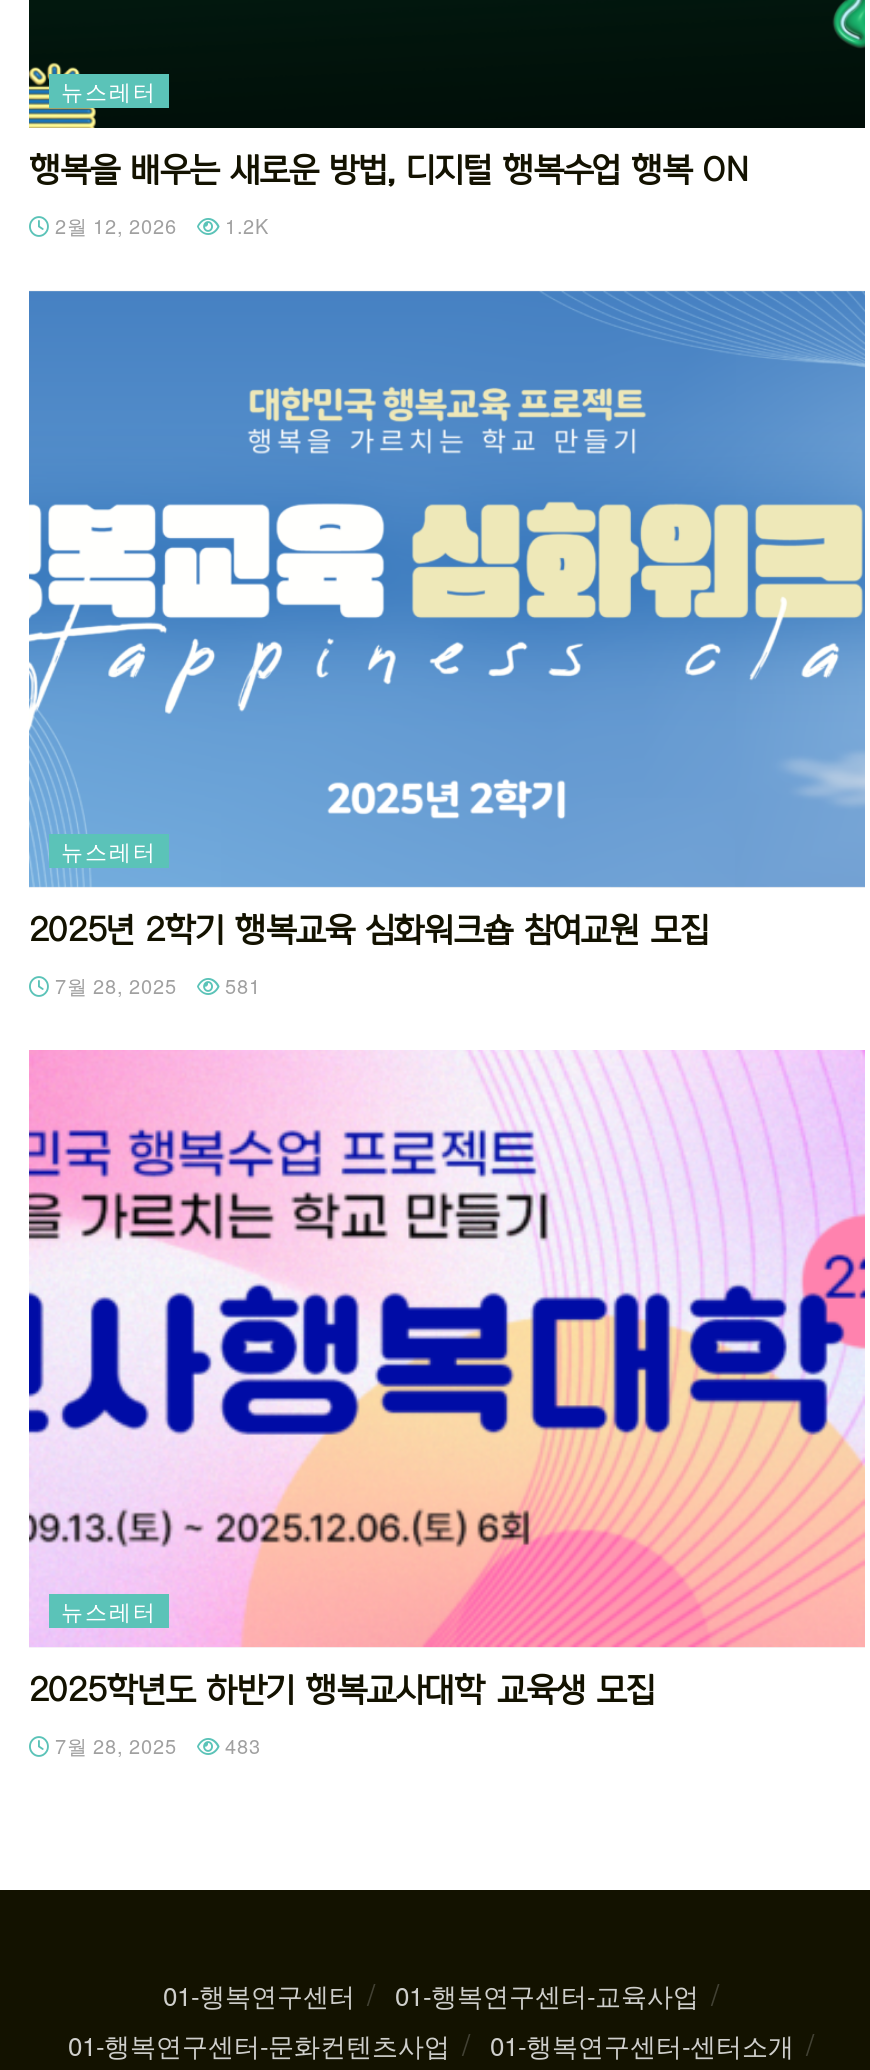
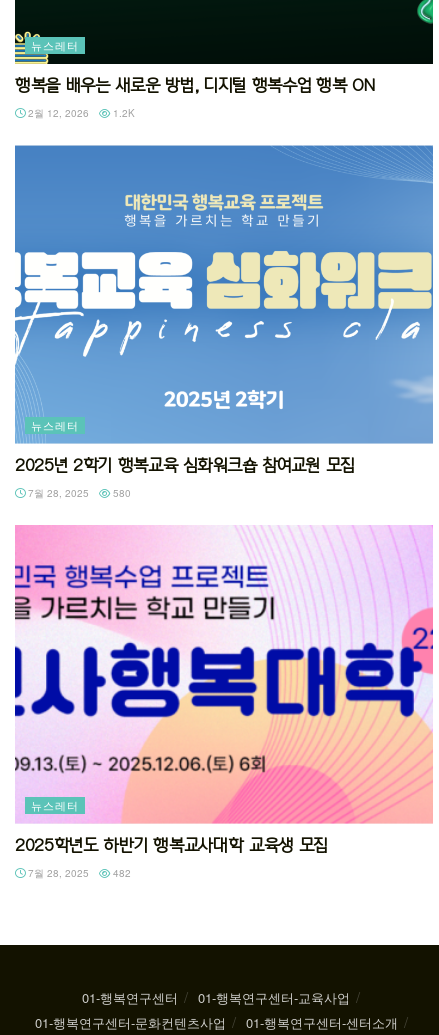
- 7월 28, 2025 581
+ 7월 28, 2025 580

- 7월 28, 2025 483
+ 7월 28, 2025 482
